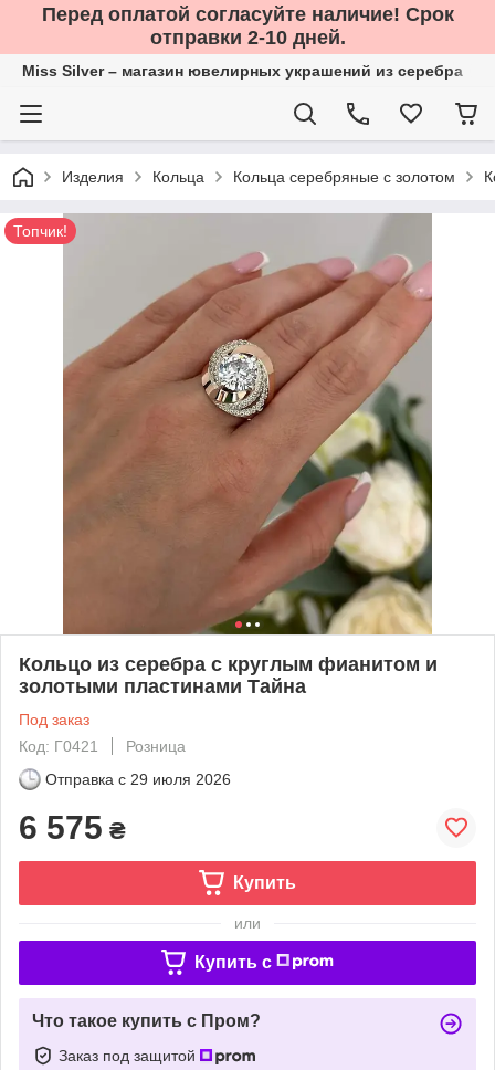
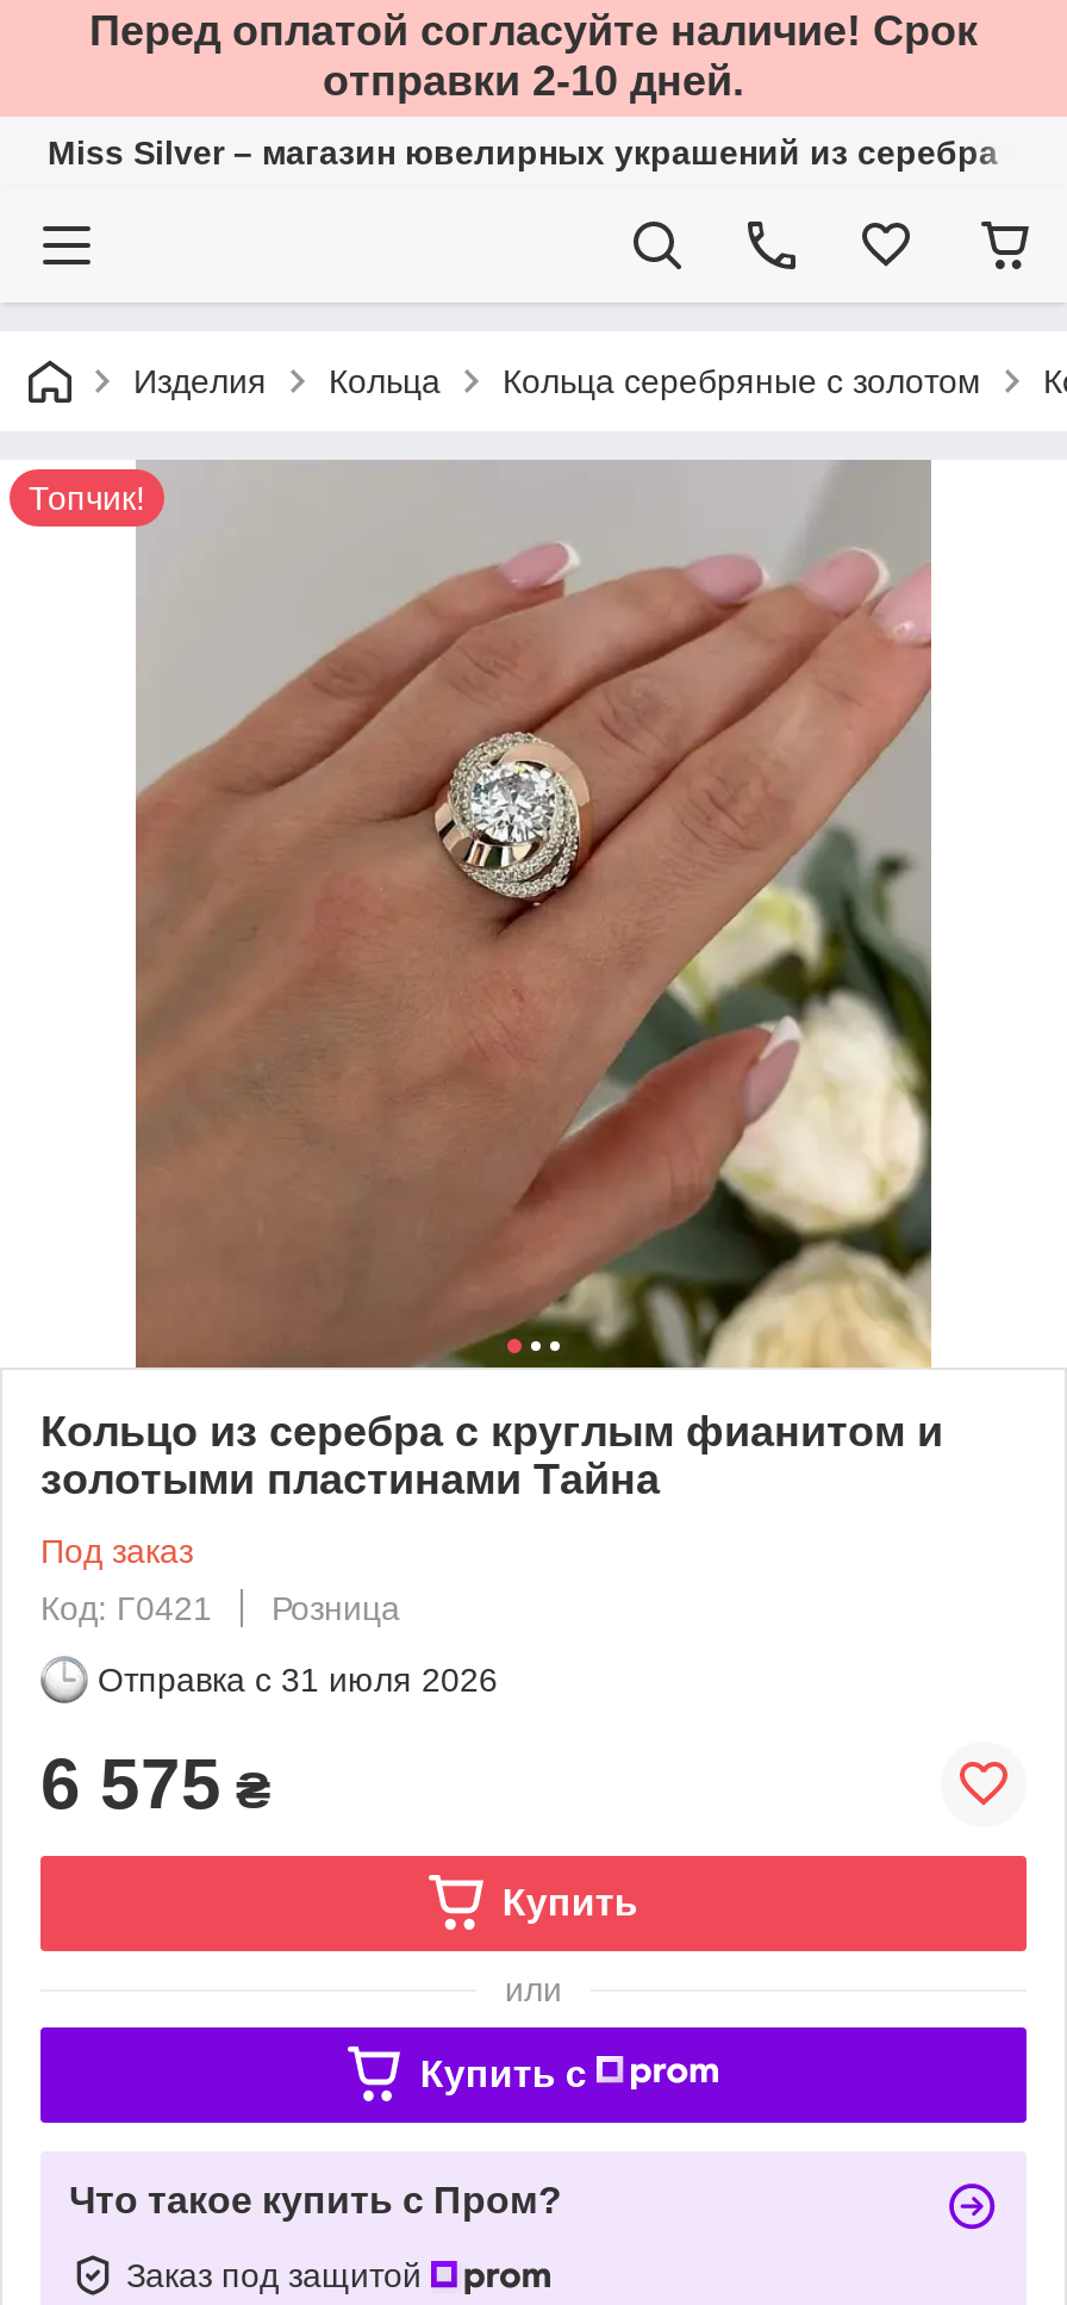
- Отправка с 29 июля 2026
+ Отправка с 31 июля 2026
